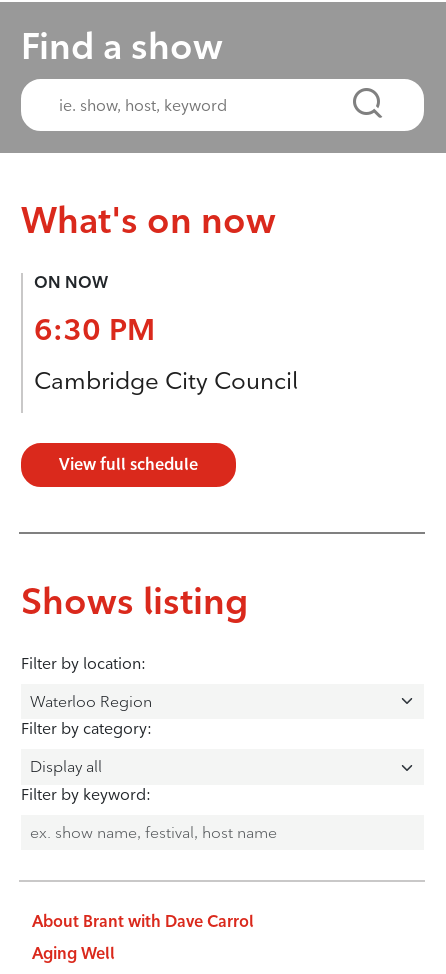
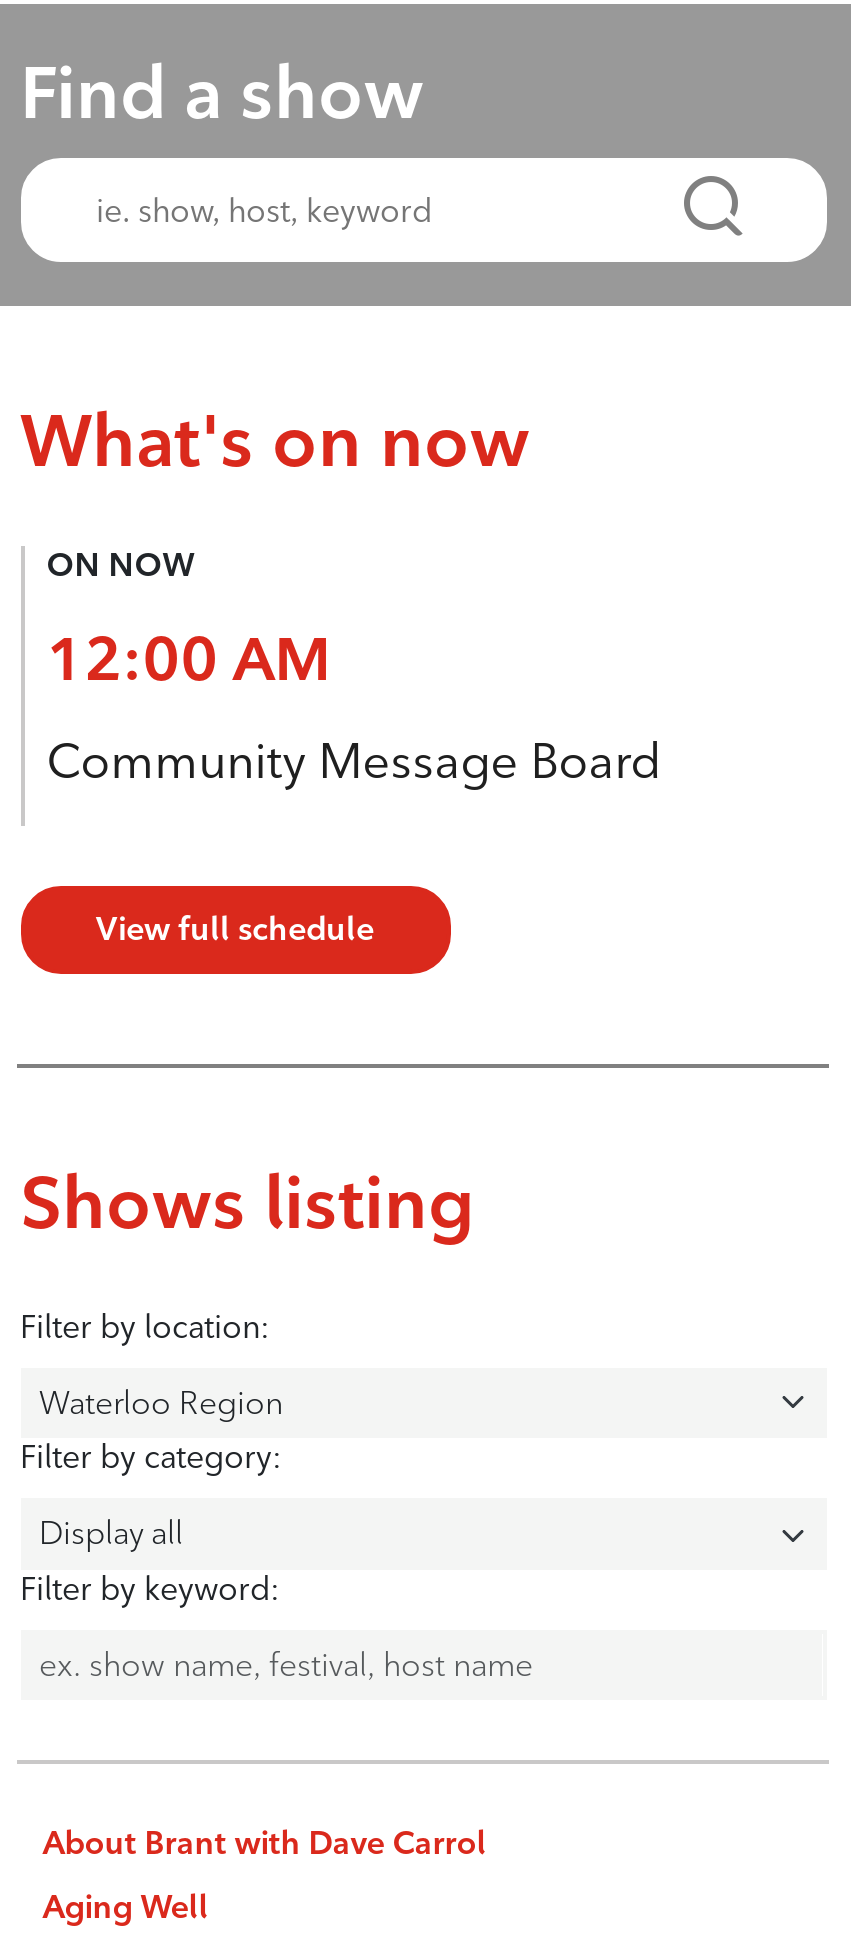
- 6:30 PM
+ 12:00 AM

- Cambridge City Council
+ Community Message Board
